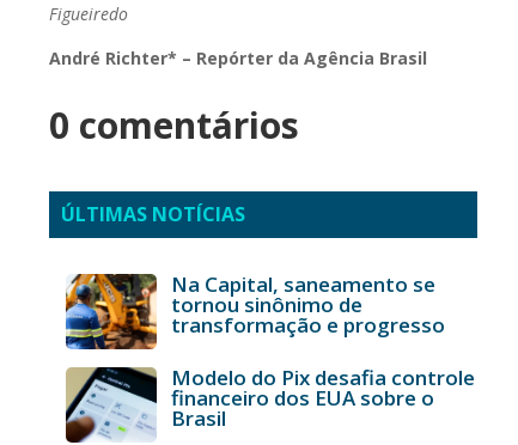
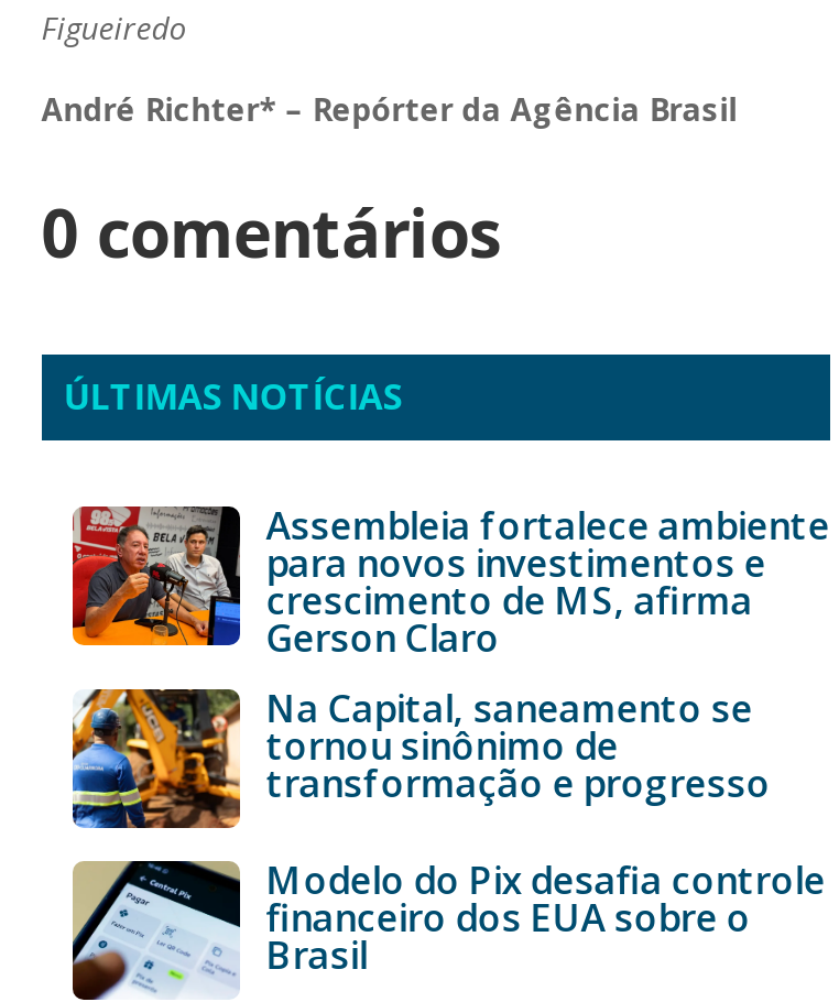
+ [image]
+ Assembleia fortalece ambiente
+ para novos investimentos e
+ crescimento de MS, afirma
+ Gerson Claro
